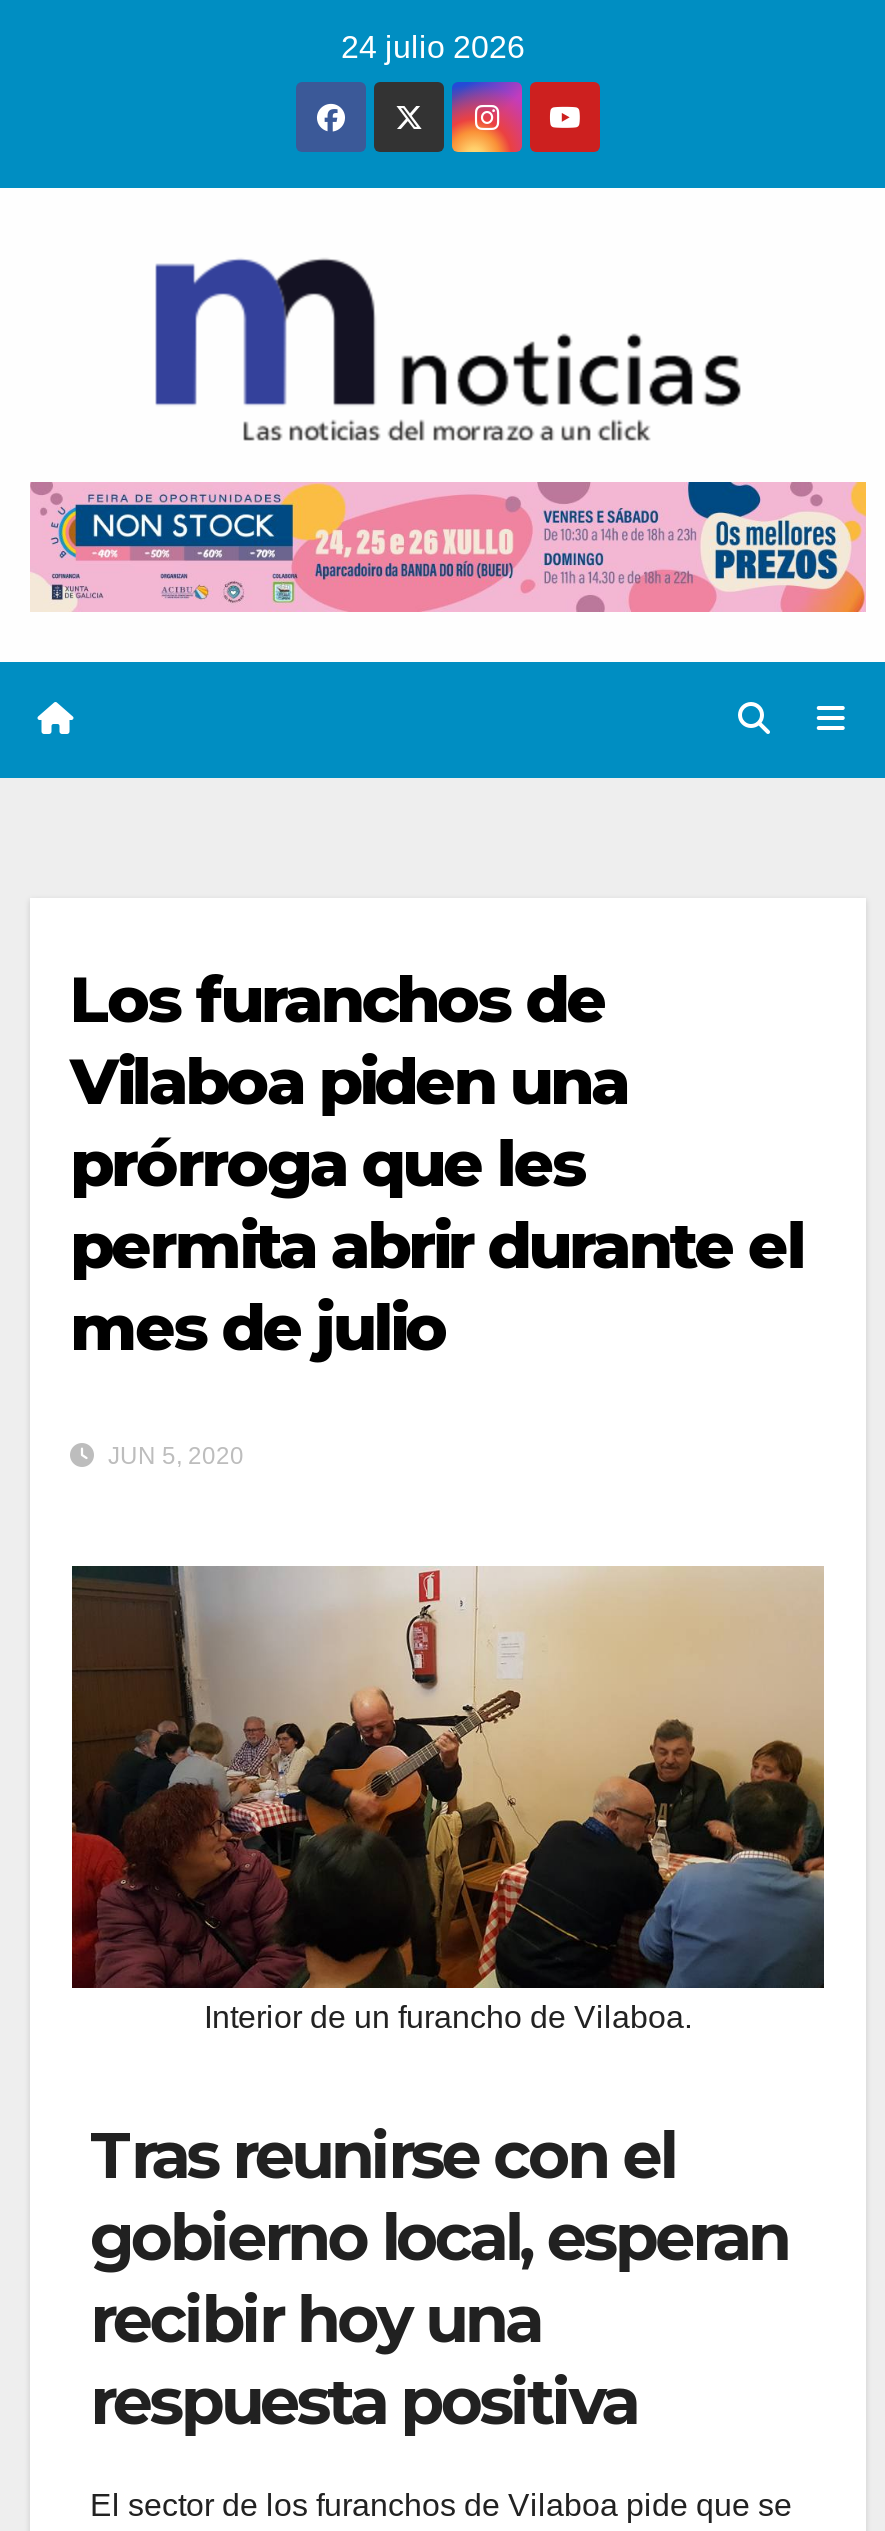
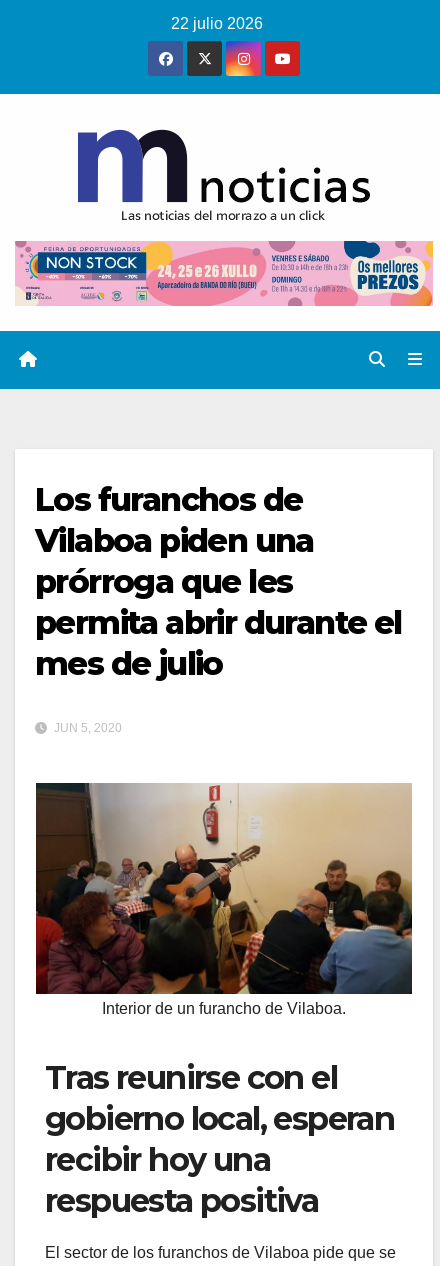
- 24 julio 2026
+ 22 julio 2026
